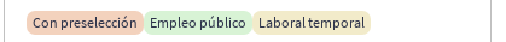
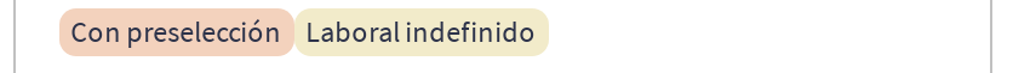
- Empleo público
- Laboral temporal
+ Laboral indefinido
